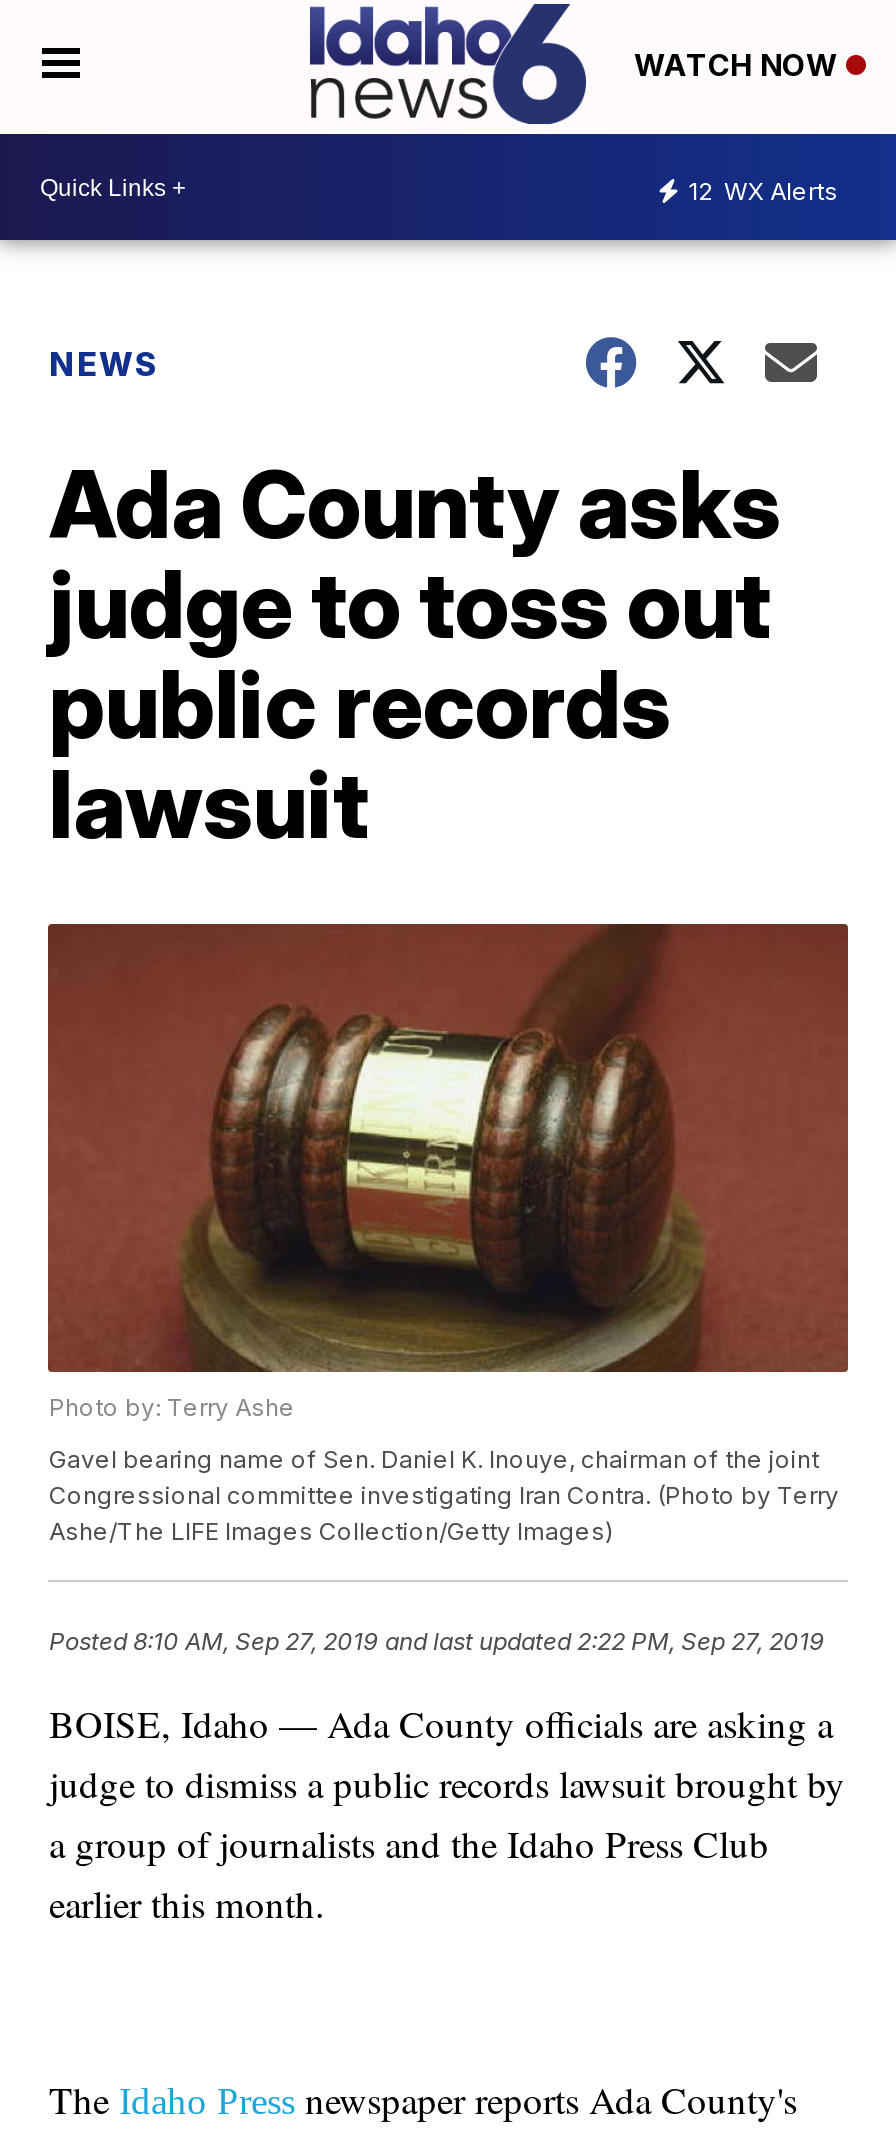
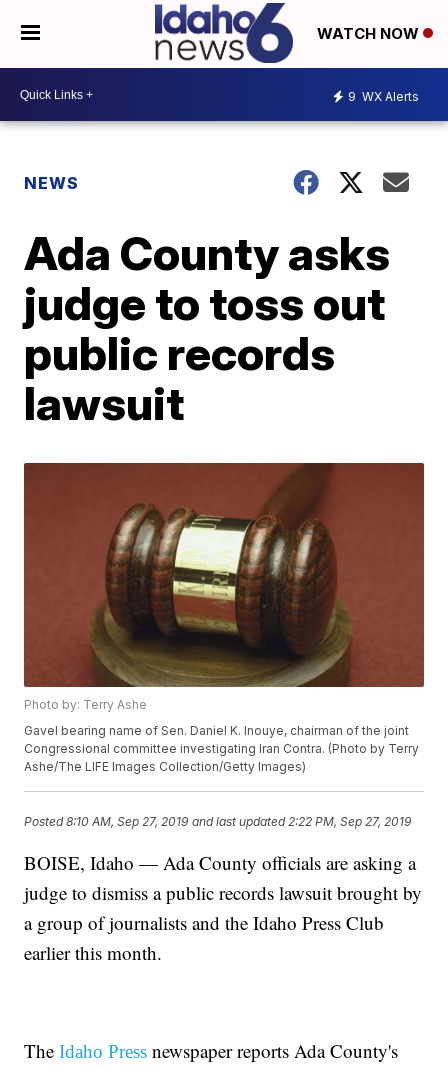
- 12 WX Alerts
+ 9 WX Alerts
